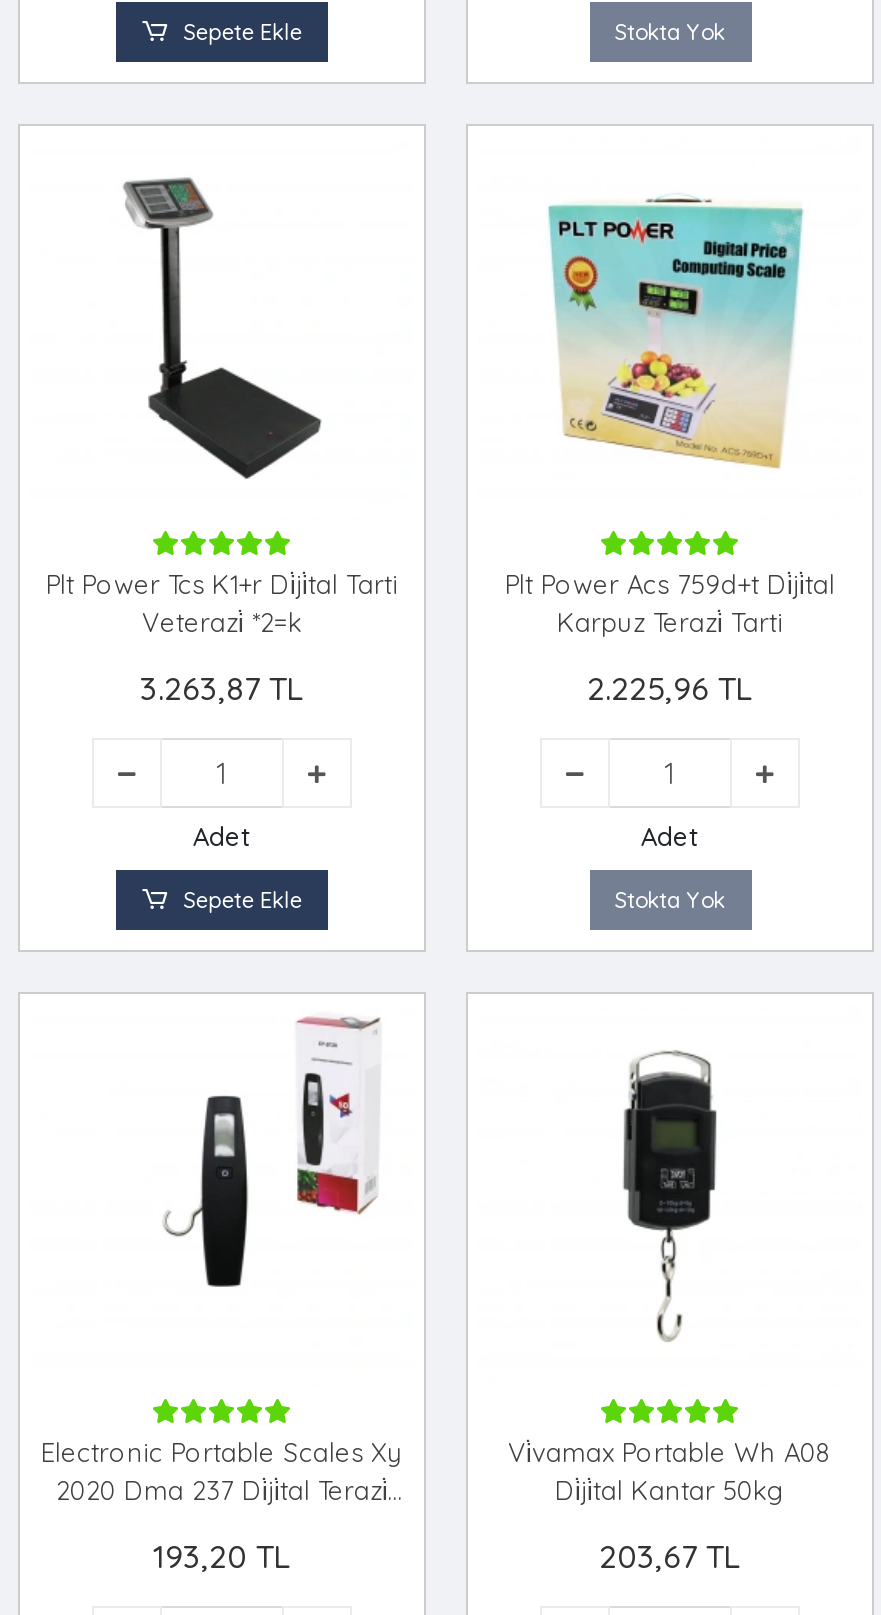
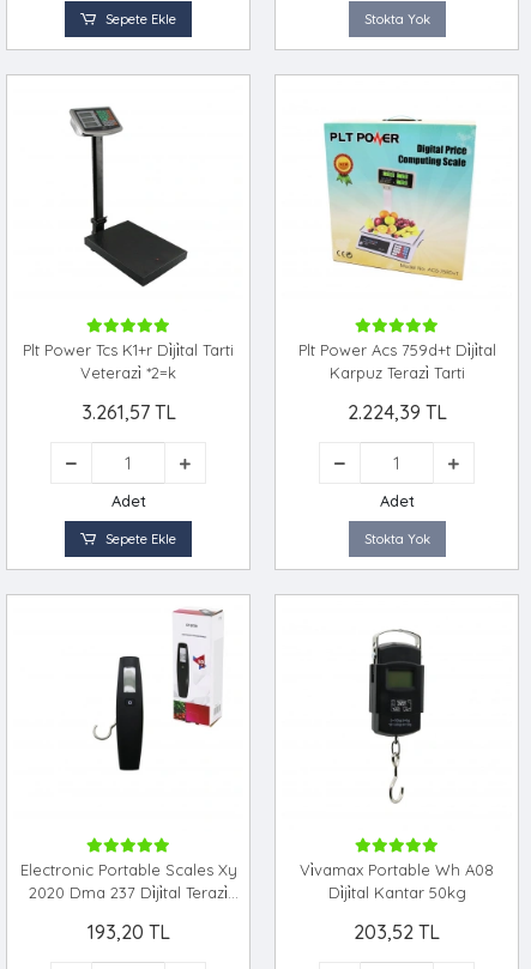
- 3.263,87 TL
+ 3.261,57 TL

- 2.225,96 TL
+ 2.224,39 TL

- 203,67 TL
+ 203,52 TL
